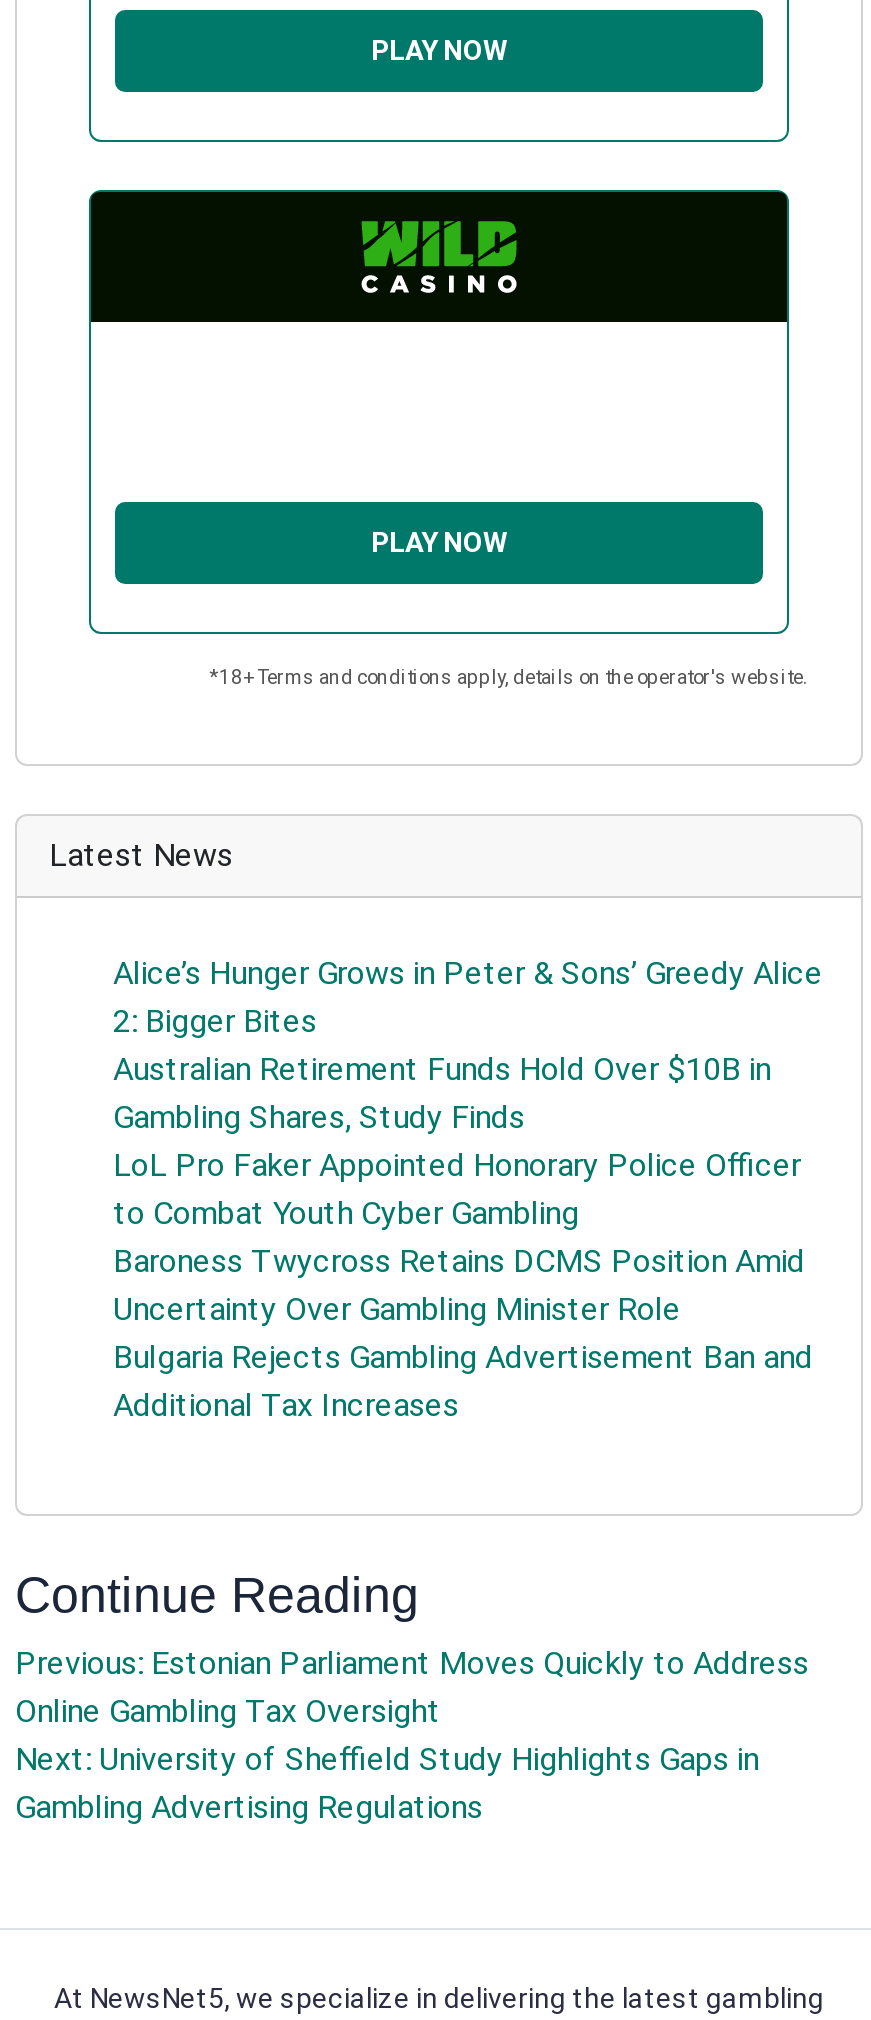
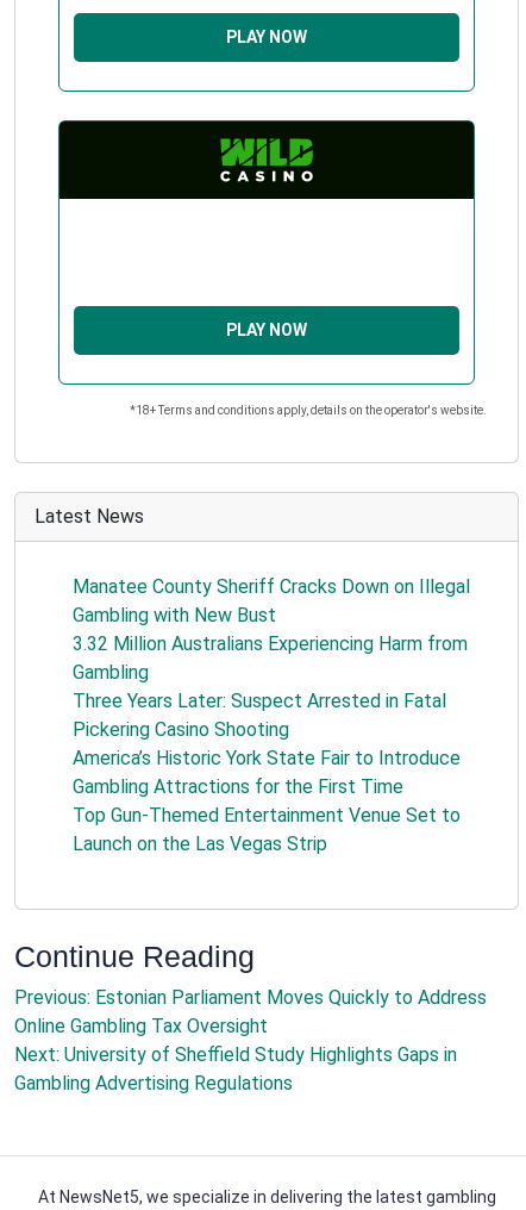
- Alice’s Hunger Grows in Peter & Sons’ Greedy Alice
- 2: Bigger Bites
- Australian Retirement Funds Hold Over $10B in
- Gambling Shares, Study Finds
- LoL Pro Faker Appointed Honorary Police Officer
- to Combat Youth Cyber Gambling
- Baroness Twycross Retains DCMS Position Amid
- Uncertainty Over Gambling Minister Role
- Bulgaria Rejects Gambling Advertisement Ban and
- Additional Tax Increases
+ Manatee County Sheriff Cracks Down on Illegal
+ Gambling with New Bust
+ 3.32 Million Australians Experiencing Harm from
+ Gambling
+ Three Years Later: Suspect Arrested in Fatal
+ Pickering Casino Shooting
+ America’s Historic York State Fair to Introduce
+ Gambling Attractions for the First Time
+ Top Gun-Themed Entertainment Venue Set to
+ Launch on the Las Vegas Strip
